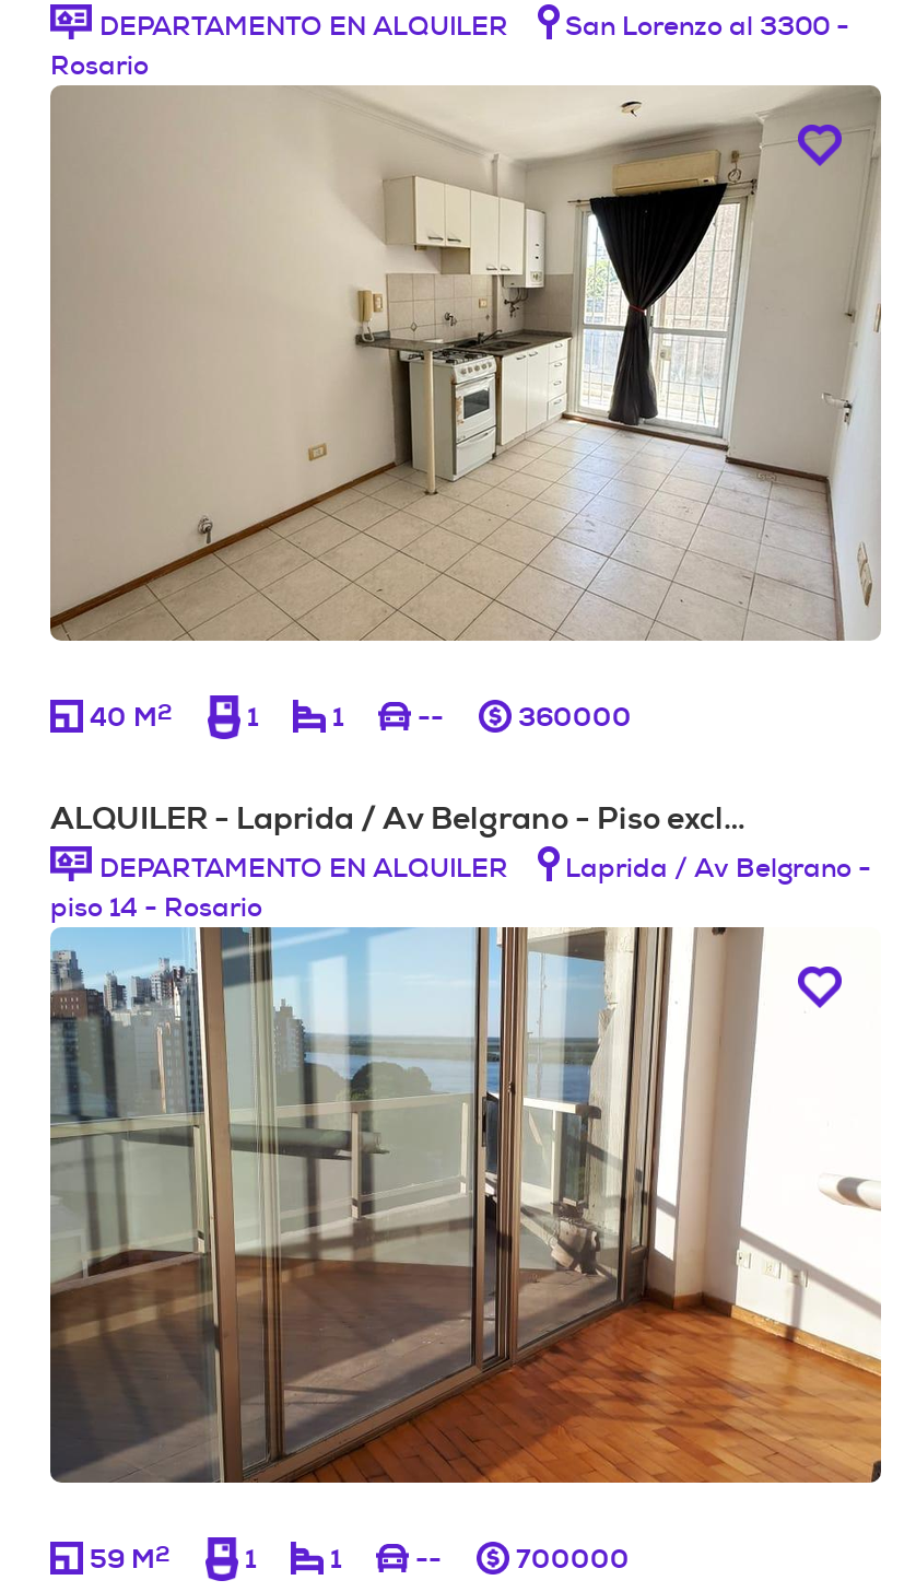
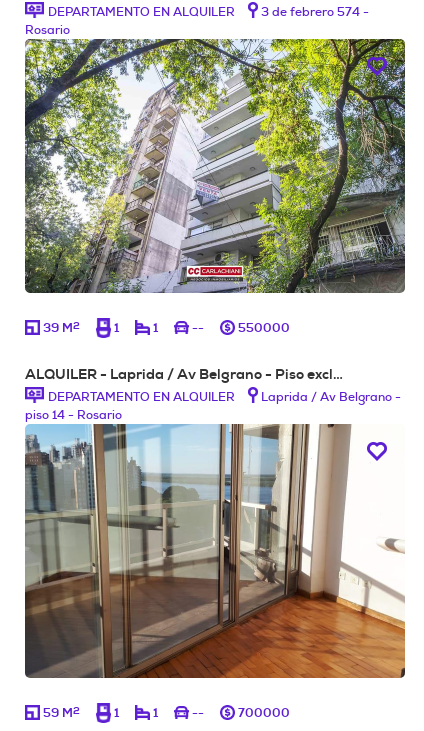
- San Lorenzo al 3300 -
+ 3 de febrero 574 -

- [image]
- 40 M2
+ [image]
+ 39 M2

- 360000
+ 550000
